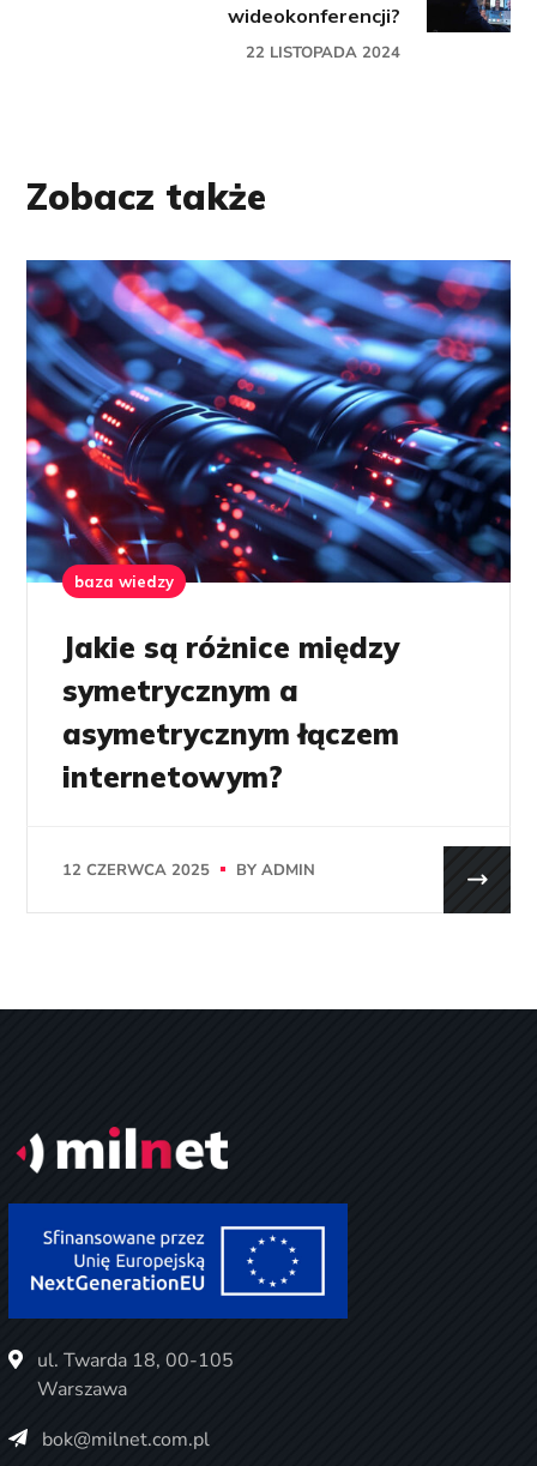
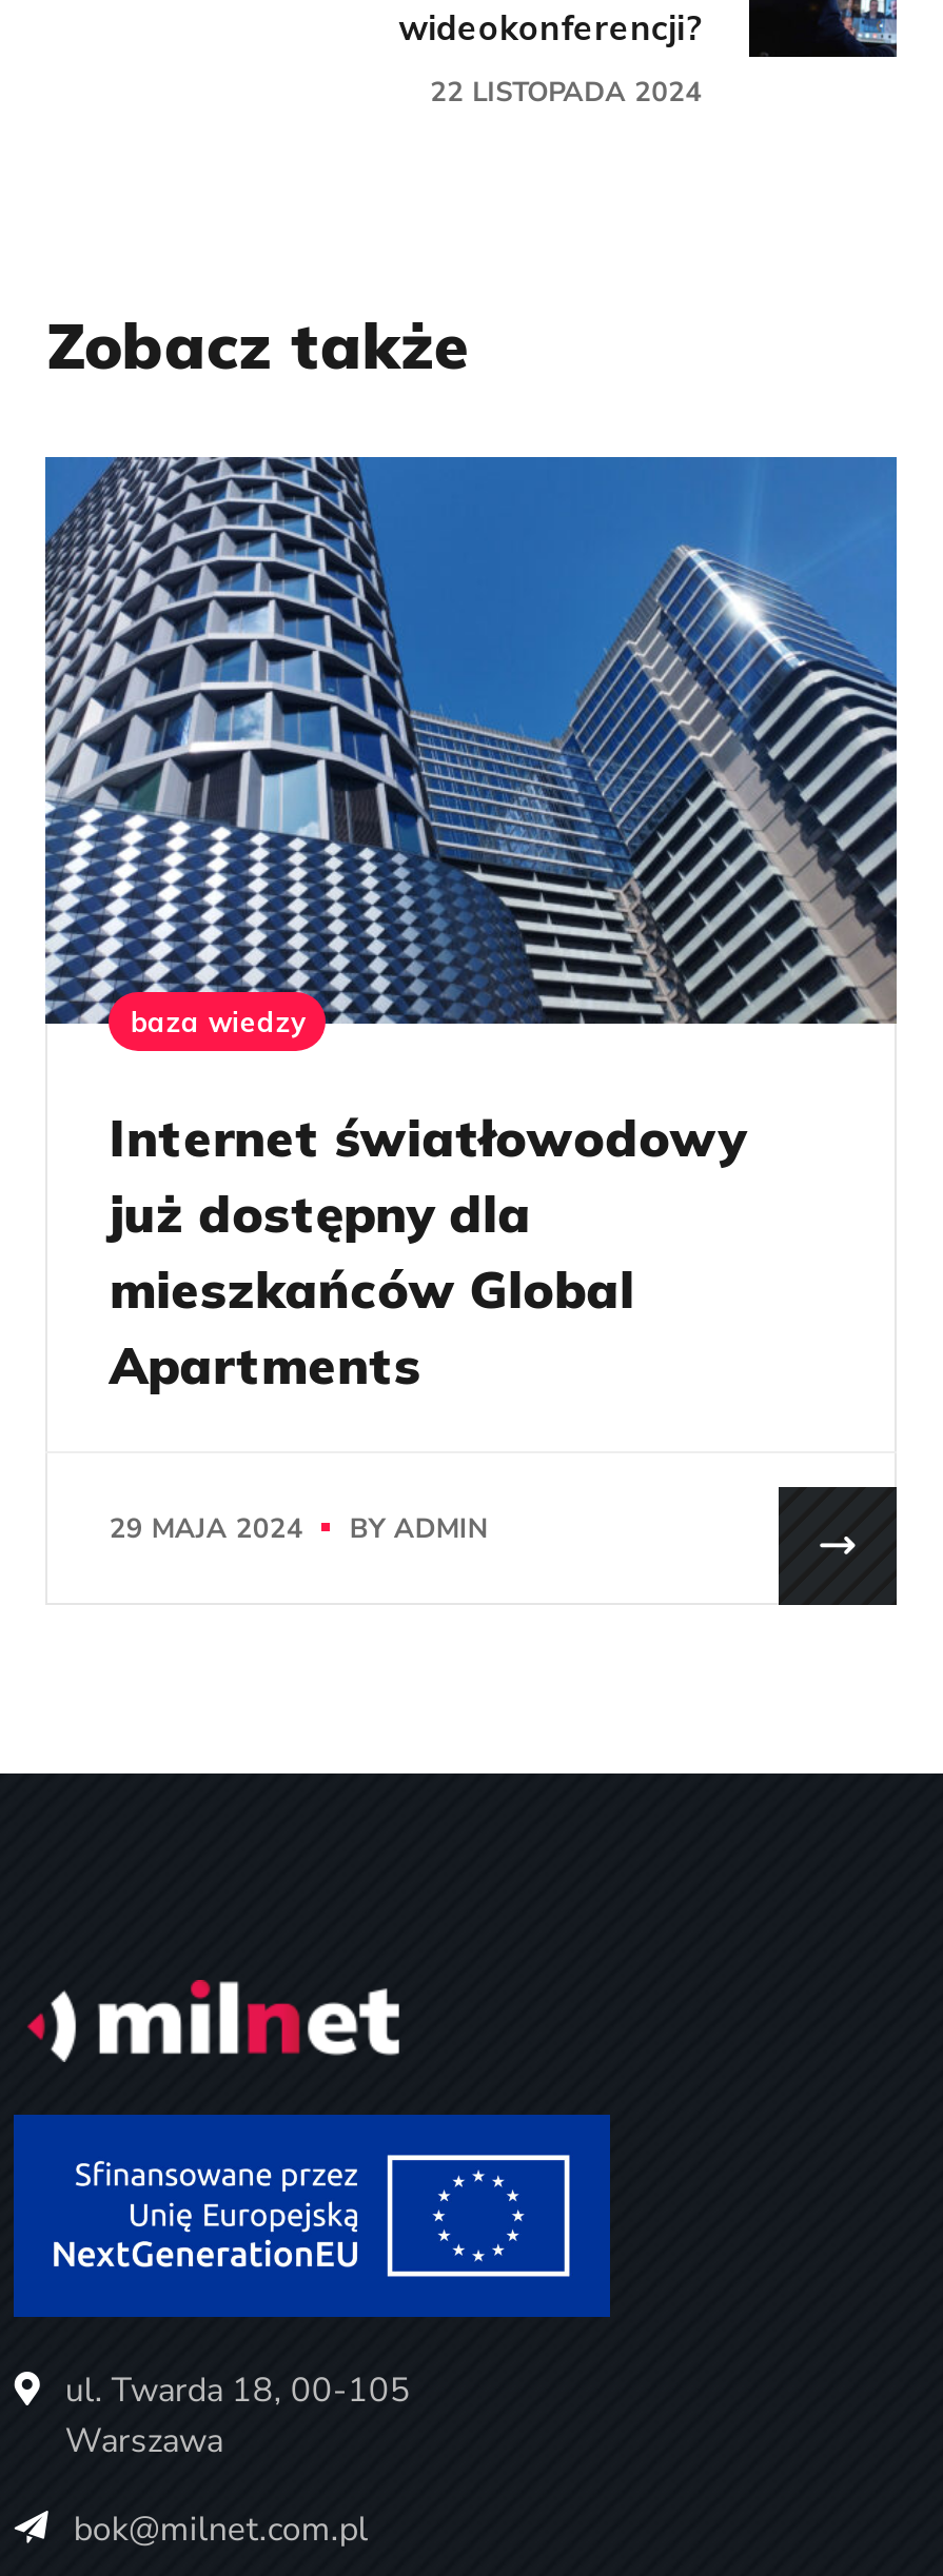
- [image]
- Jakie są różnice między
- symetrycznym a
- asymetrycznym łączem
- internetowym?
+ [image]
+ Internet światłowodowy
+ już dostępny dla
+ mieszkańców Global
+ Apartments

- 12 CZERWCA 2025 BY ADMIN
+ 29 MAJA 2024 BY ADMIN
